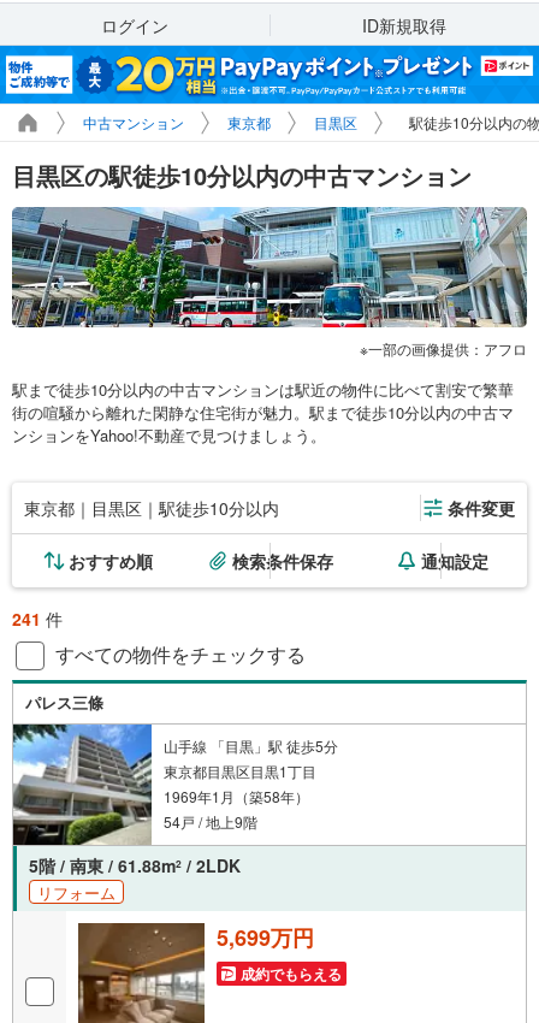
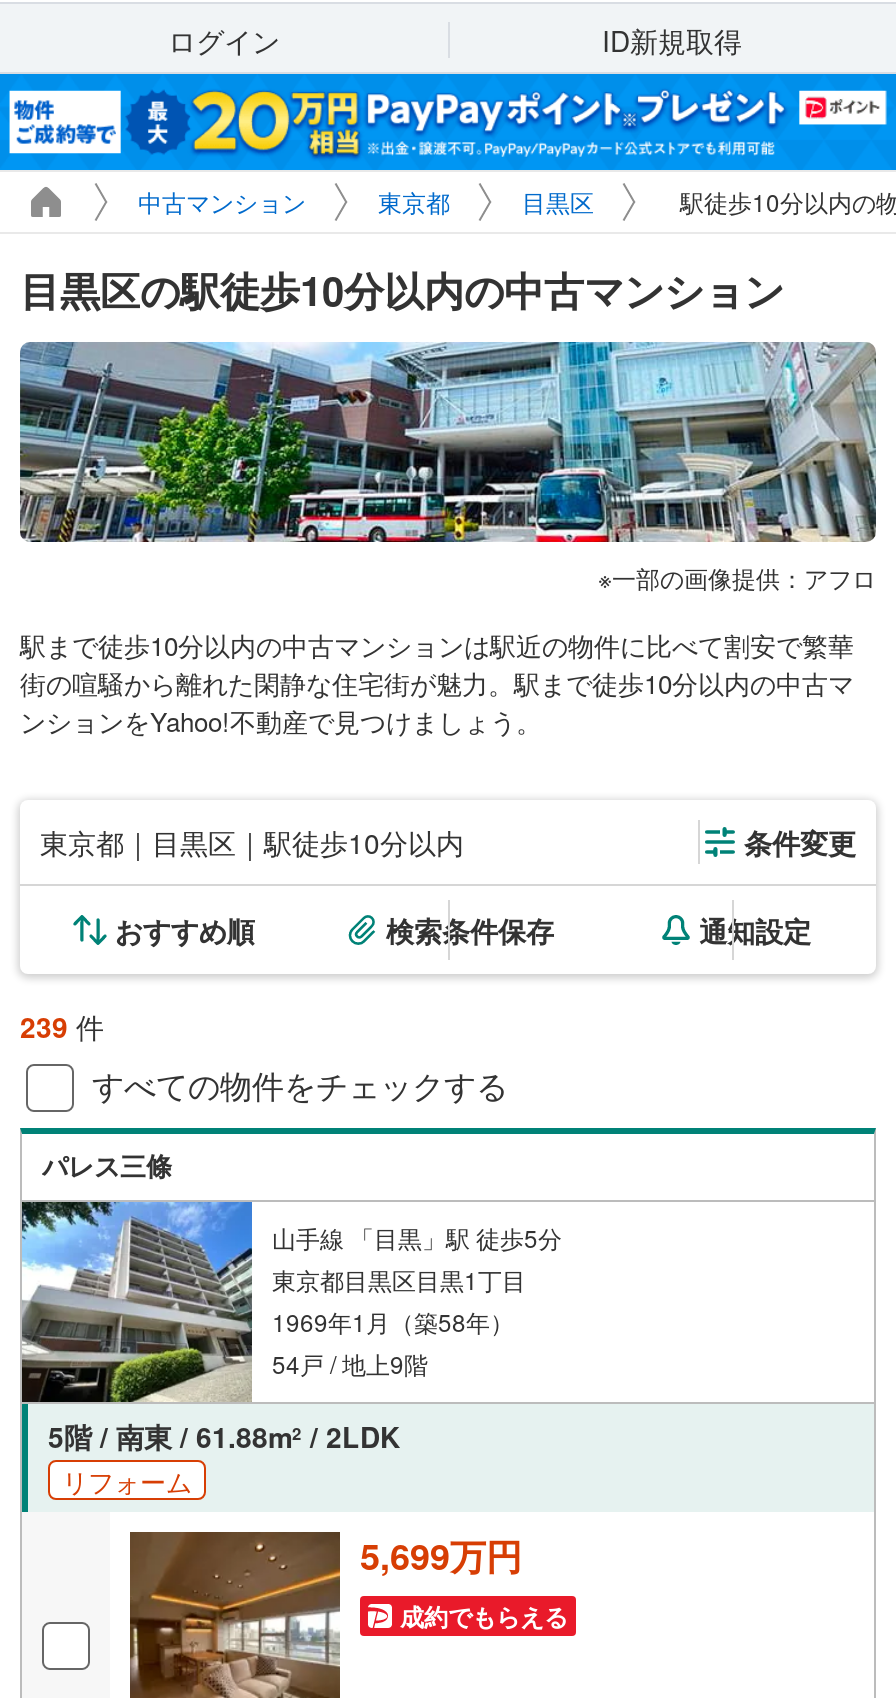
- 241件
+ 239件
